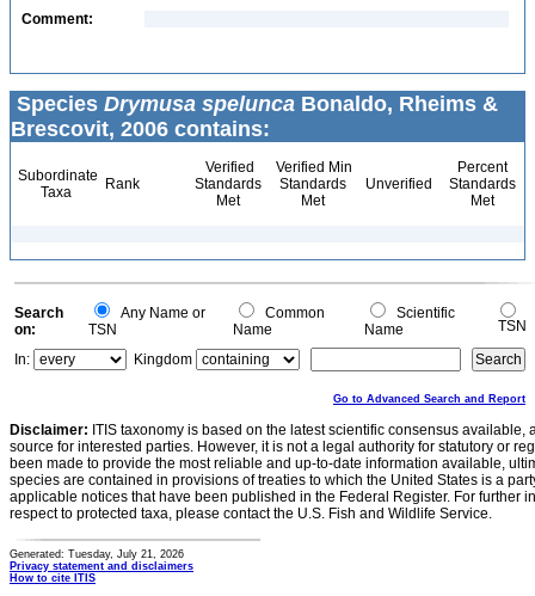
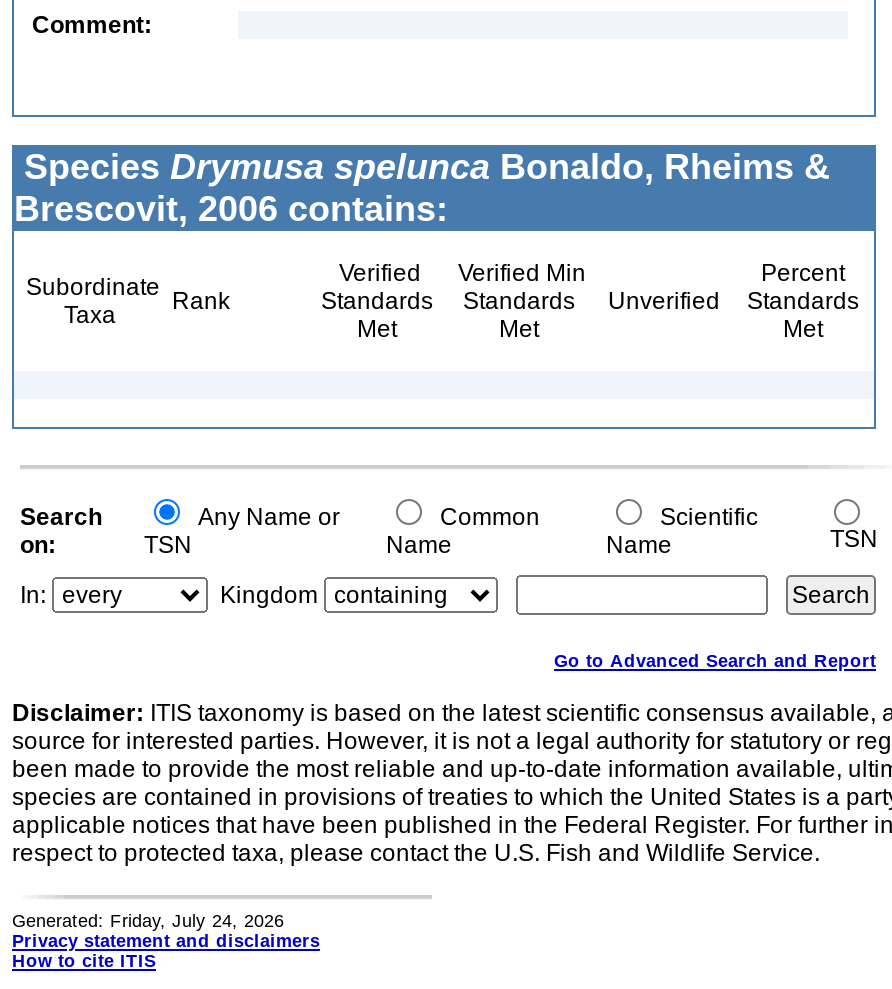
- Generated: Tuesday, July 21, 2026
+ Generated: Friday, July 24, 2026
